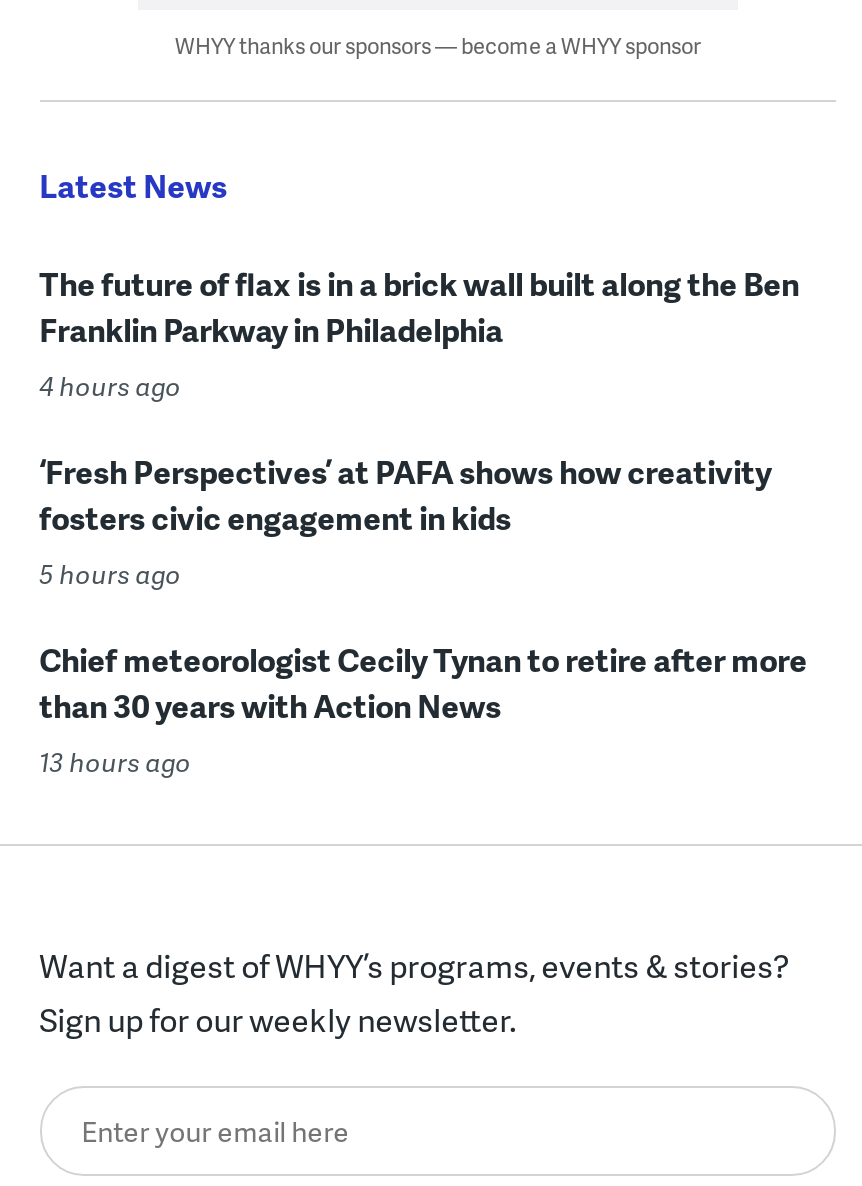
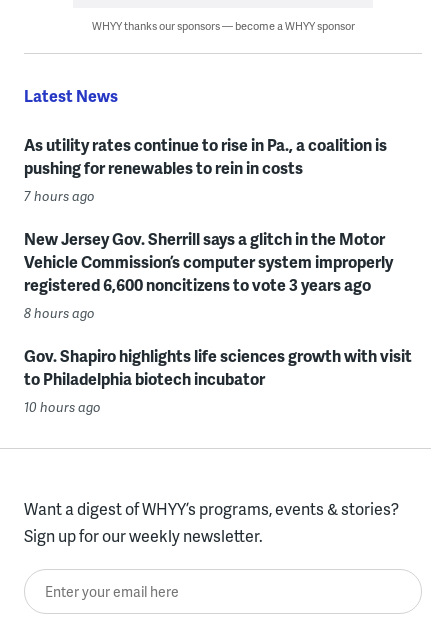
- The future of flax is in a brick wall built along the Ben
- Franklin Parkway in Philadelphia
- 4 hours ago
+ As utility rates continue to rise in Pa., a coalition is
+ pushing for renewables to rein in costs
+ 7 hours ago

- ‘Fresh Perspectives’ at PAFA shows how creativity
- fosters civic engagement in kids
- 5 hours ago
+ New Jersey Gov. Sherrill says a glitch in the Motor
+ Vehicle Commission’s computer system improperly
+ registered 6,600 noncitizens to vote 3 years ago
+ 8 hours ago

- Chief meteorologist Cecily Tynan to retire after more
- than 30 years with Action News
- 13 hours ago
+ Gov. Shapiro highlights life sciences growth with visit
+ to Philadelphia biotech incubator
+ 10 hours ago
